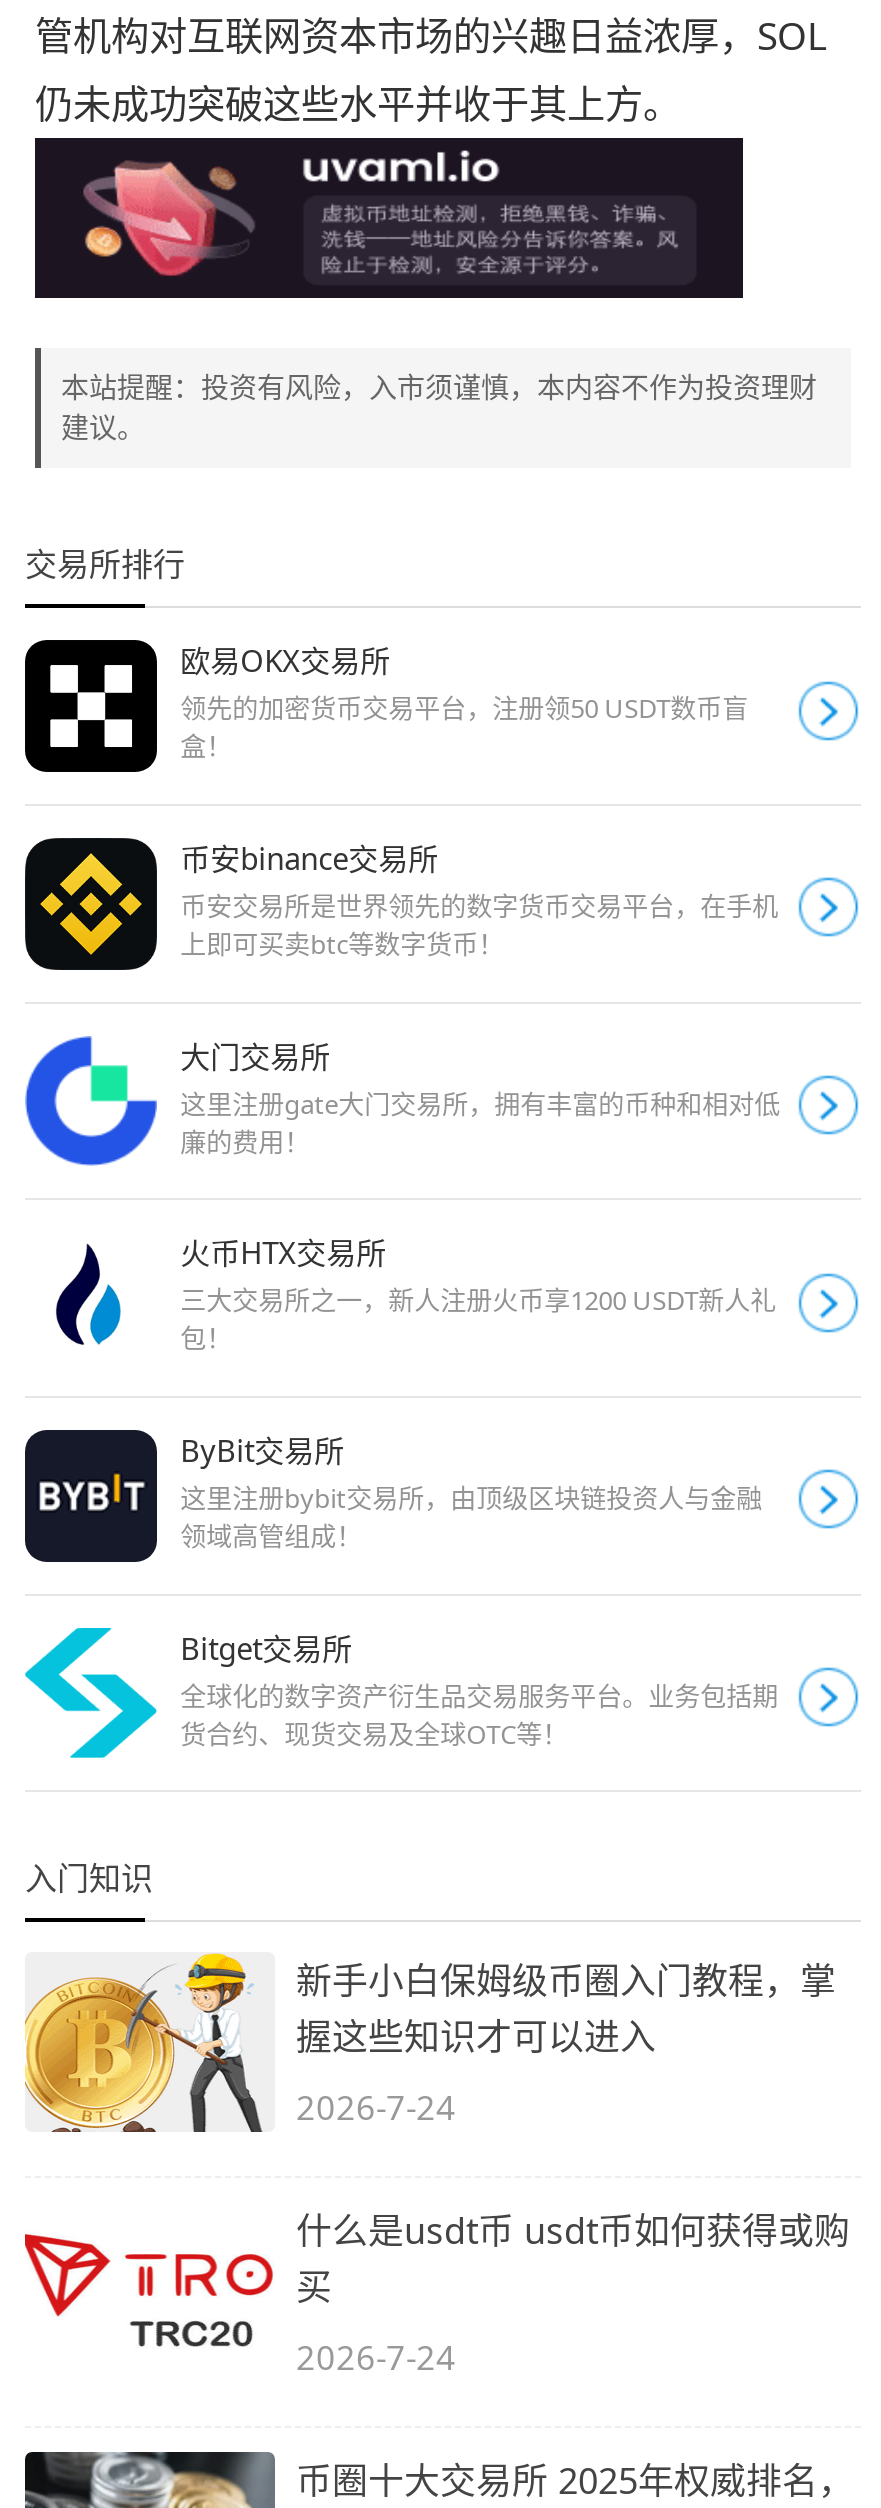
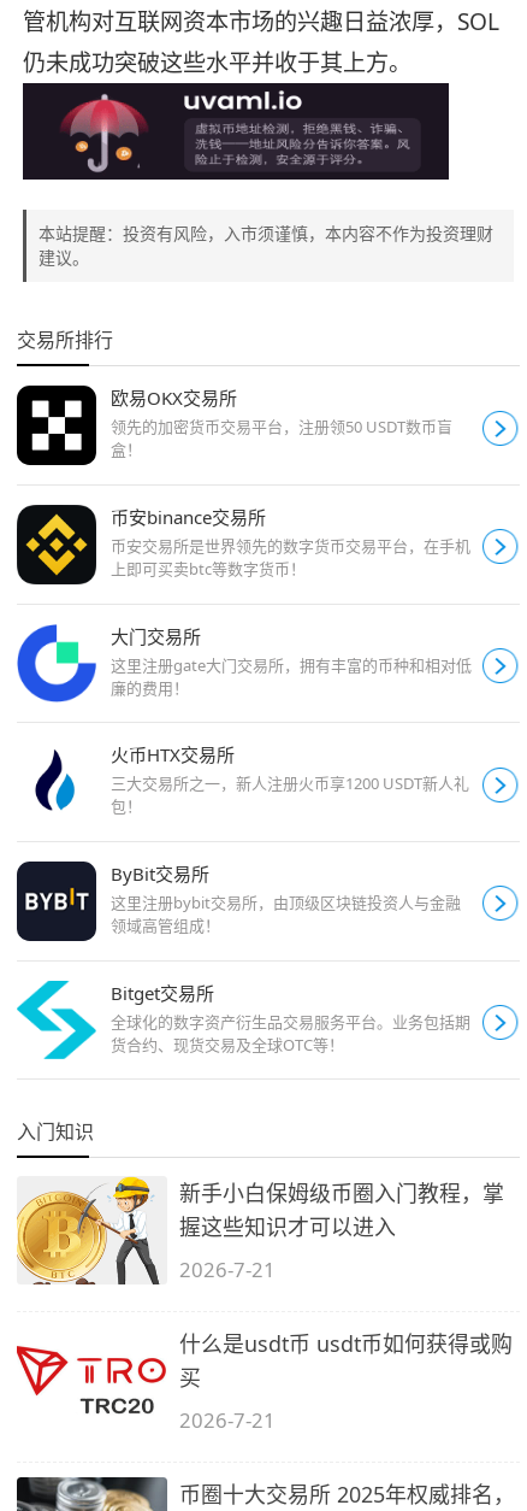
- [image]
+ [image]

- 2026-7-24
+ 2026-7-21

- 2026-7-24
+ 2026-7-21
